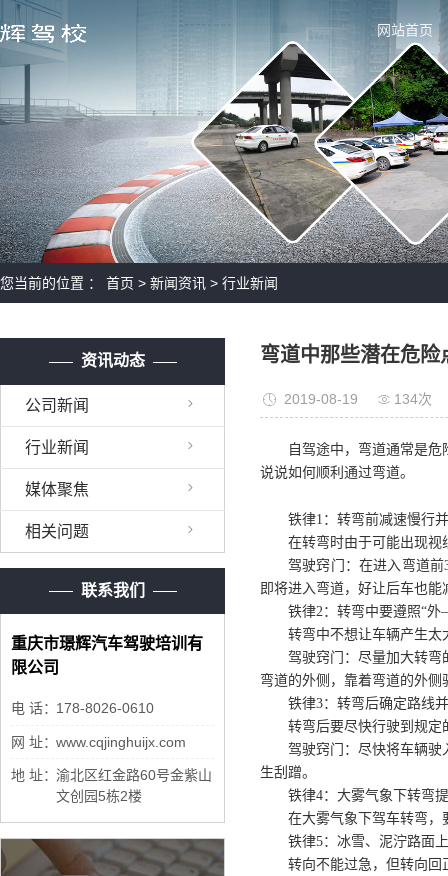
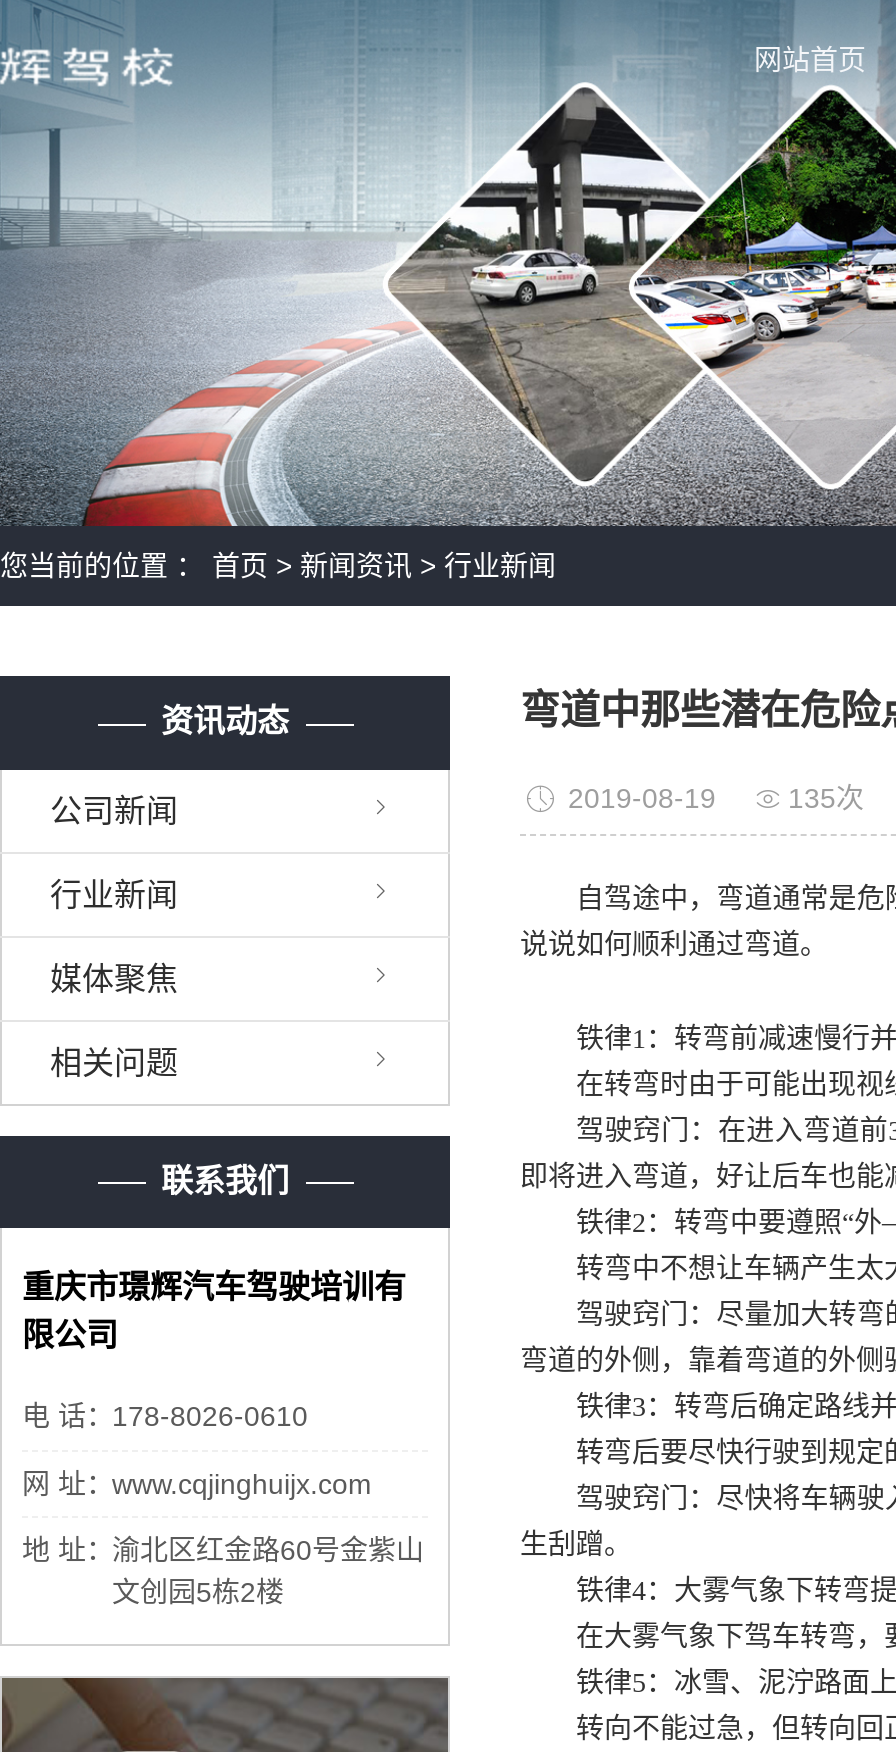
- 134次
+ 135次
